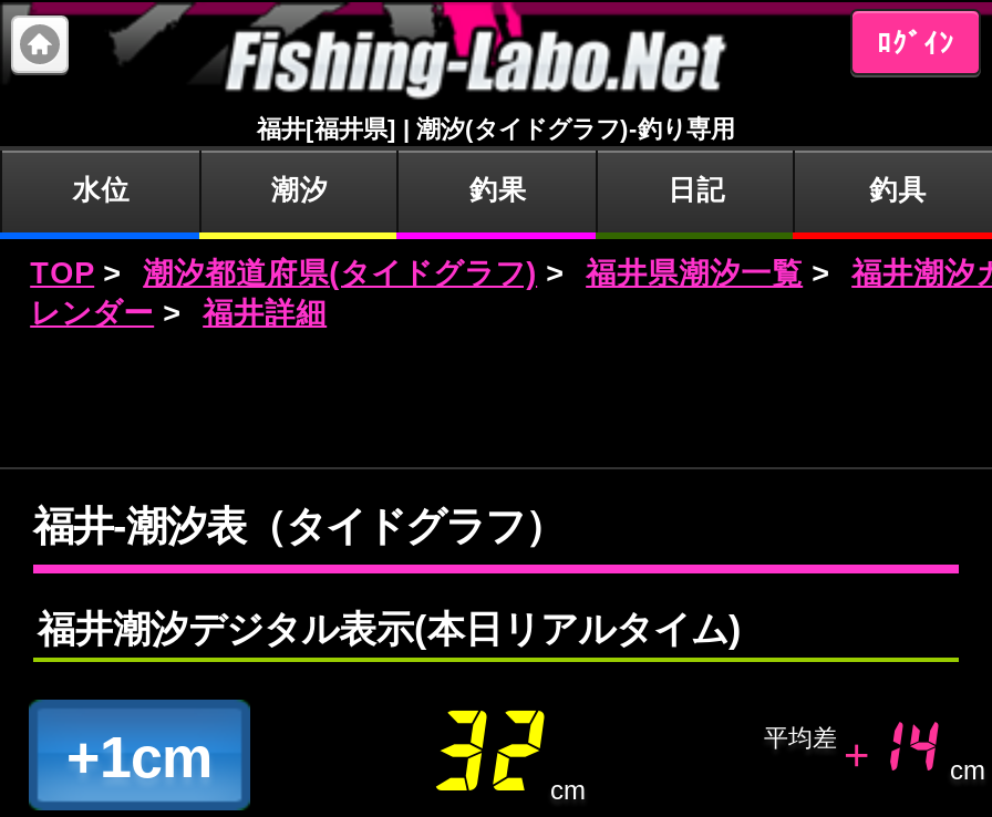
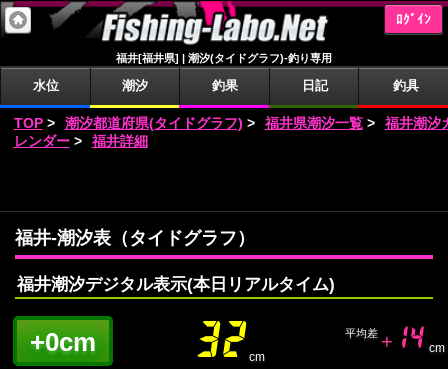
- +1cm
+ +0cm
